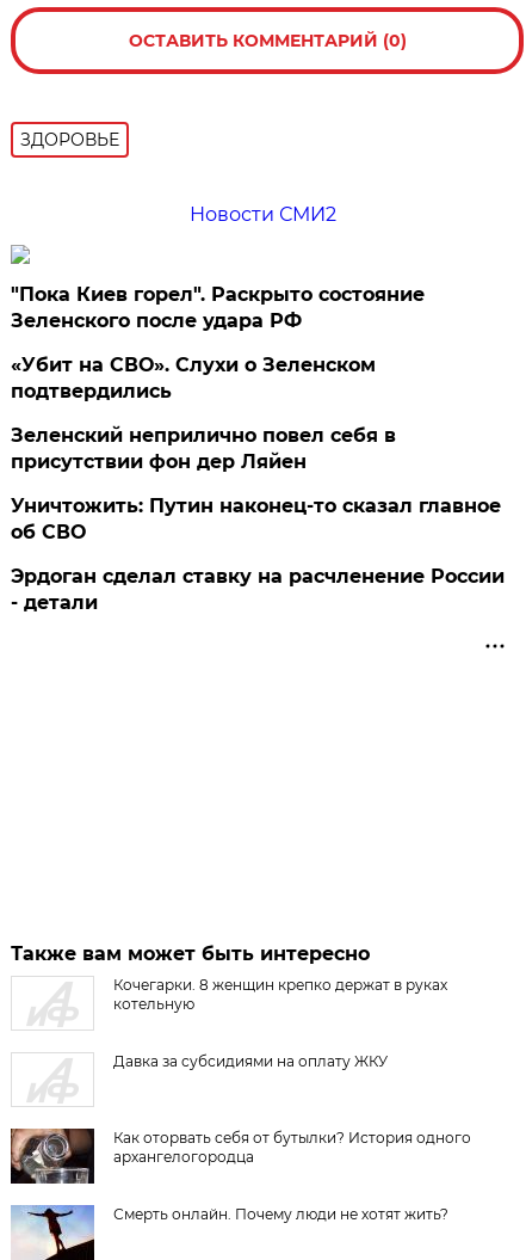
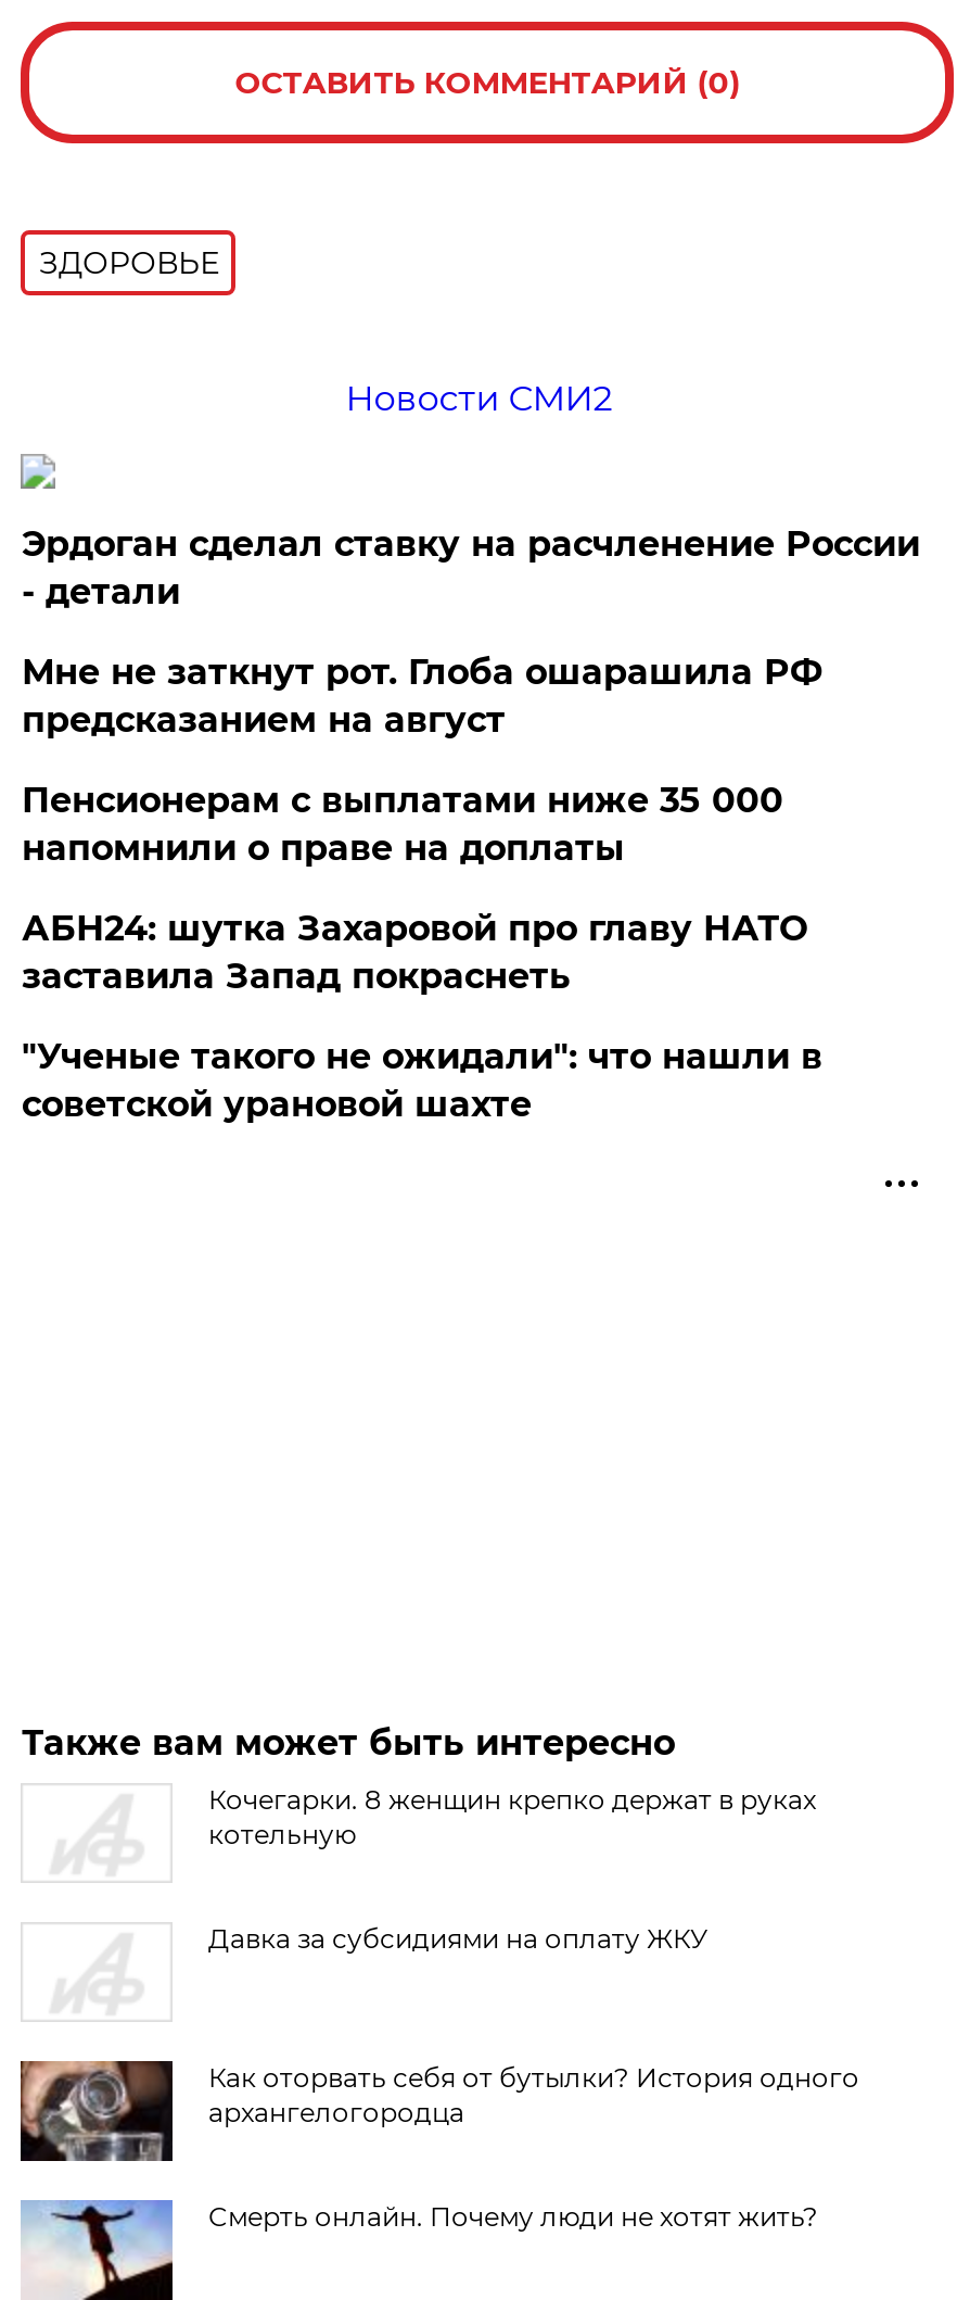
- "Пока Киев горел". Раскрыто состояние
- Зеленского после удара РФ
- «Убит на СВО». Слухи о Зеленском
- подтвердились
- Зеленский неприлично повел cебя в
- присутствии фон дер Ляйен
- Уничтожить: Путин наконец-то сказал главное
- об СВО

moved up: Эрдоган сделал ставку на расчленение России | - детали

+ Мне не заткнут рот. Глоба ошарашила РФ
+ предсказанием на август
+ Пенсионерам с выплатами ниже 35 000
+ напомнили о праве на доплаты
+ АБН24: шутка Захаровой про главу НАТО
+ заставила Запад покраснеть
+ "Ученые такого не ожидали": что нашли в
+ советской урановой шахте
